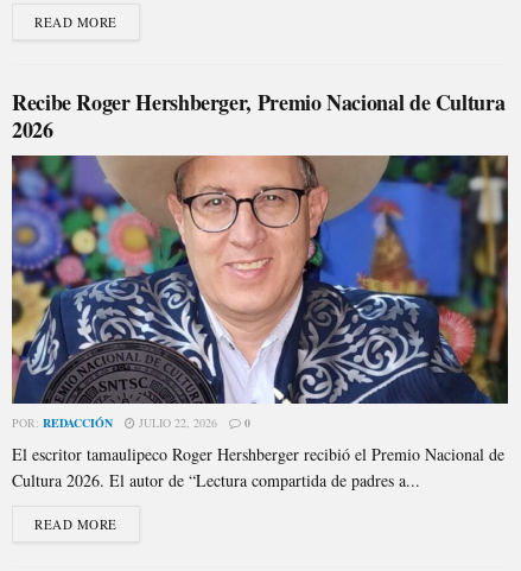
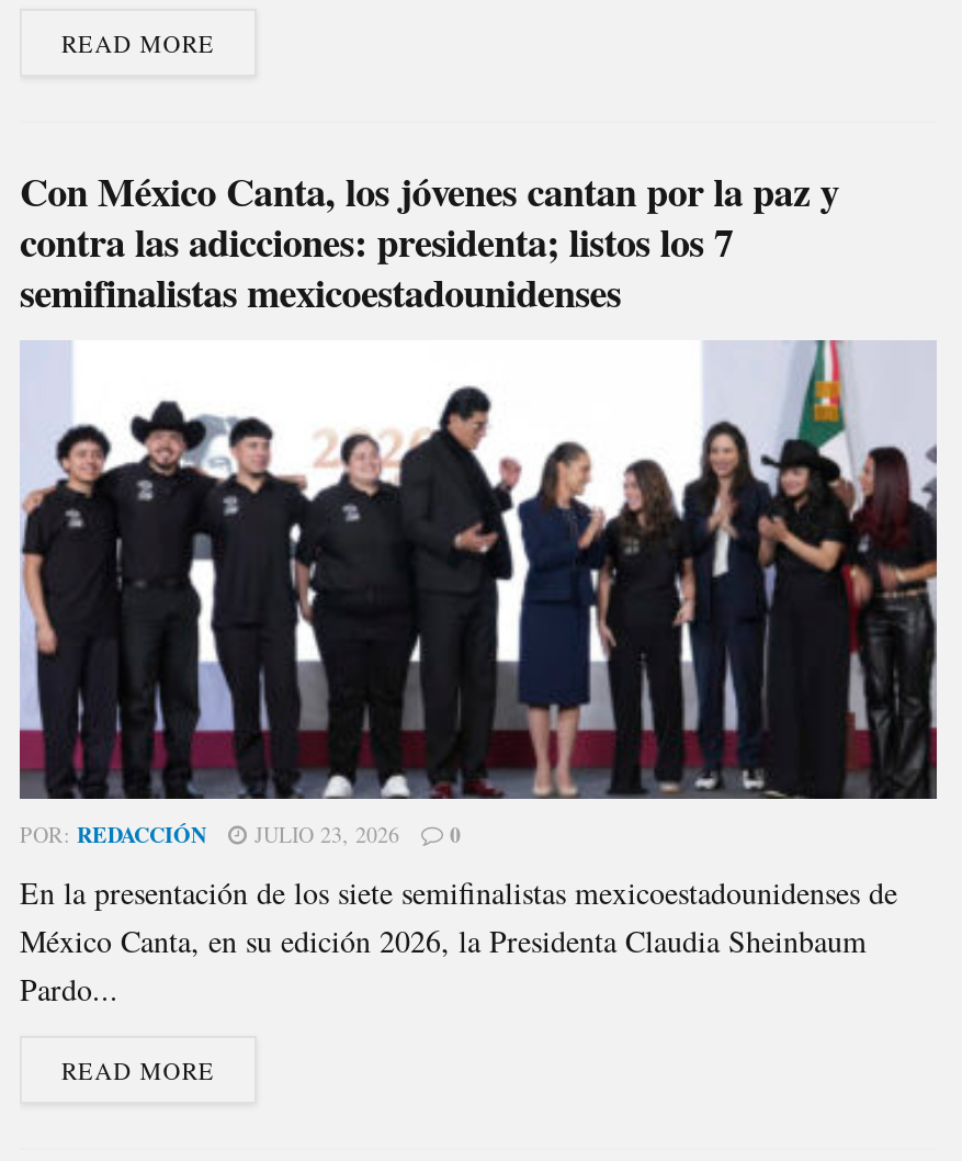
- Recibe Roger Hershberger, Premio Nacional de Cultura
- 2026
+ Con México Canta, los jóvenes cantan por la paz y
+ contra las adicciones: presidenta; listos los 7
+ semifinalistas mexicoestadounidenses

- [image]
- POR: REDACCIÓN JULIO 22, 2026 0
+ [image]
+ POR: REDACCIÓN JULIO 23, 2026 0

- El escritor tamaulipeco Roger Hershberger recibió el Premio Nacional de
- Cultura 2026. El autor de “Lectura compartida de padres a...
+ En la presentación de los siete semifinalistas mexicoestadounidenses de
+ México Canta, en su edición 2026, la Presidenta Claudia Sheinbaum
+ Pardo...
